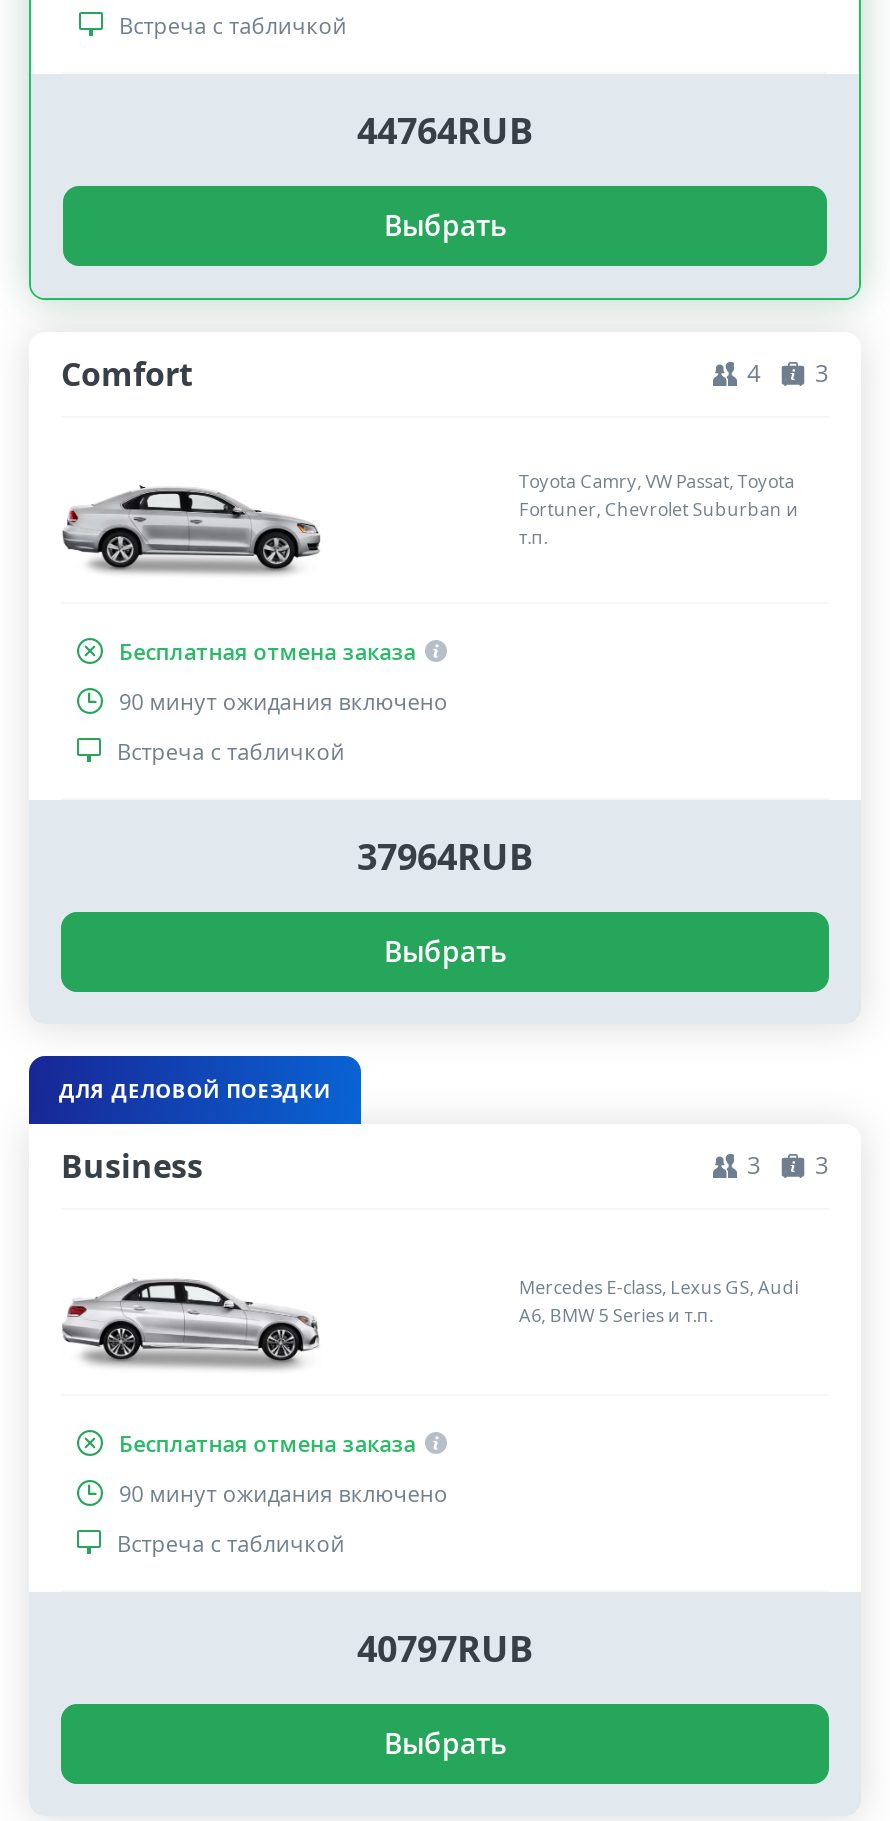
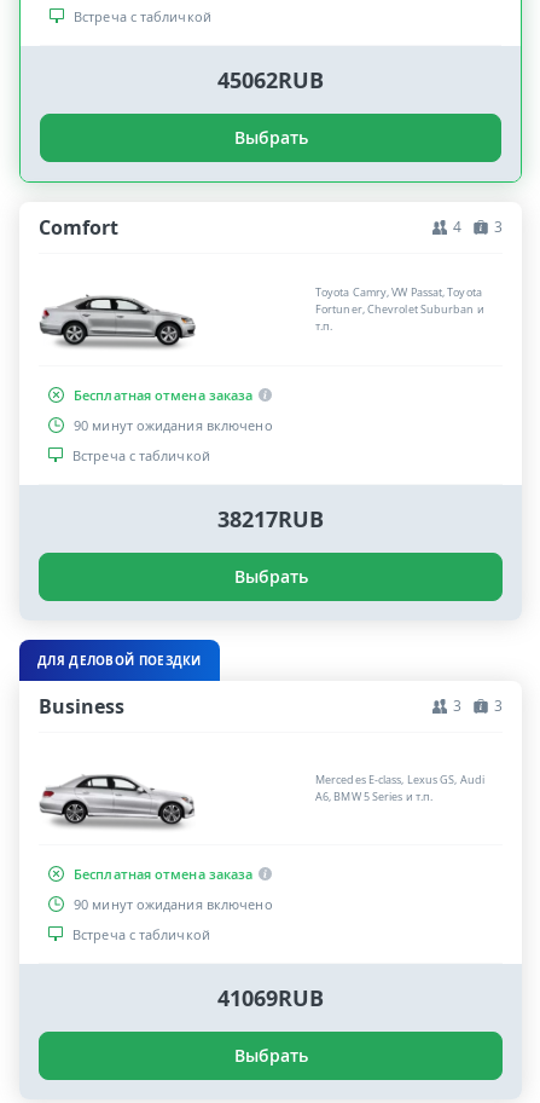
- 44764RUB
+ 45062RUB

- 37964RUB
+ 38217RUB

- 40797RUB
+ 41069RUB
